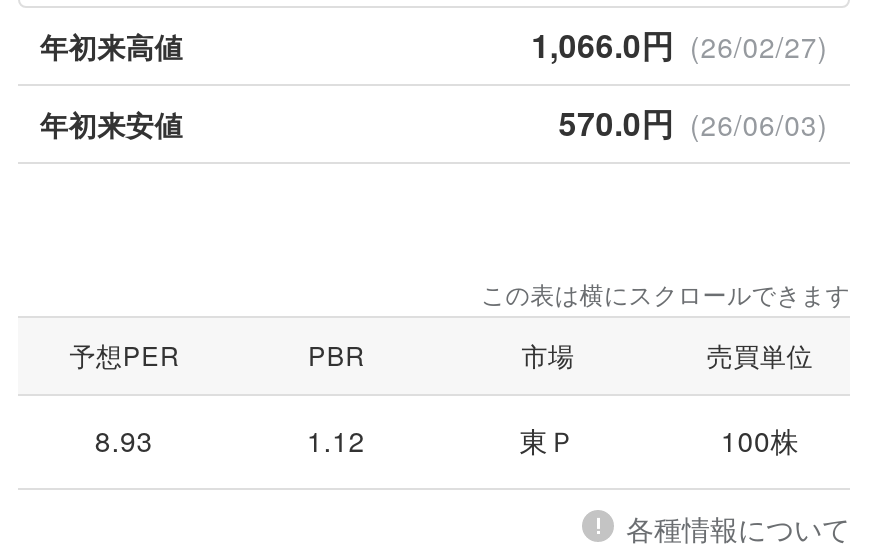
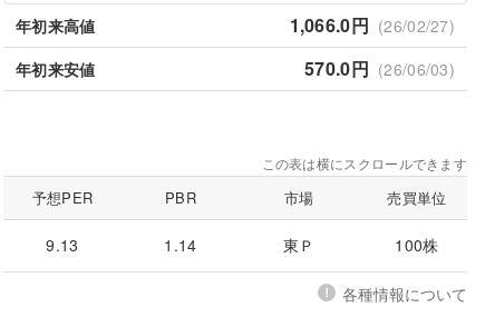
- 8.93
+ 9.13

- 1.12
+ 1.14
